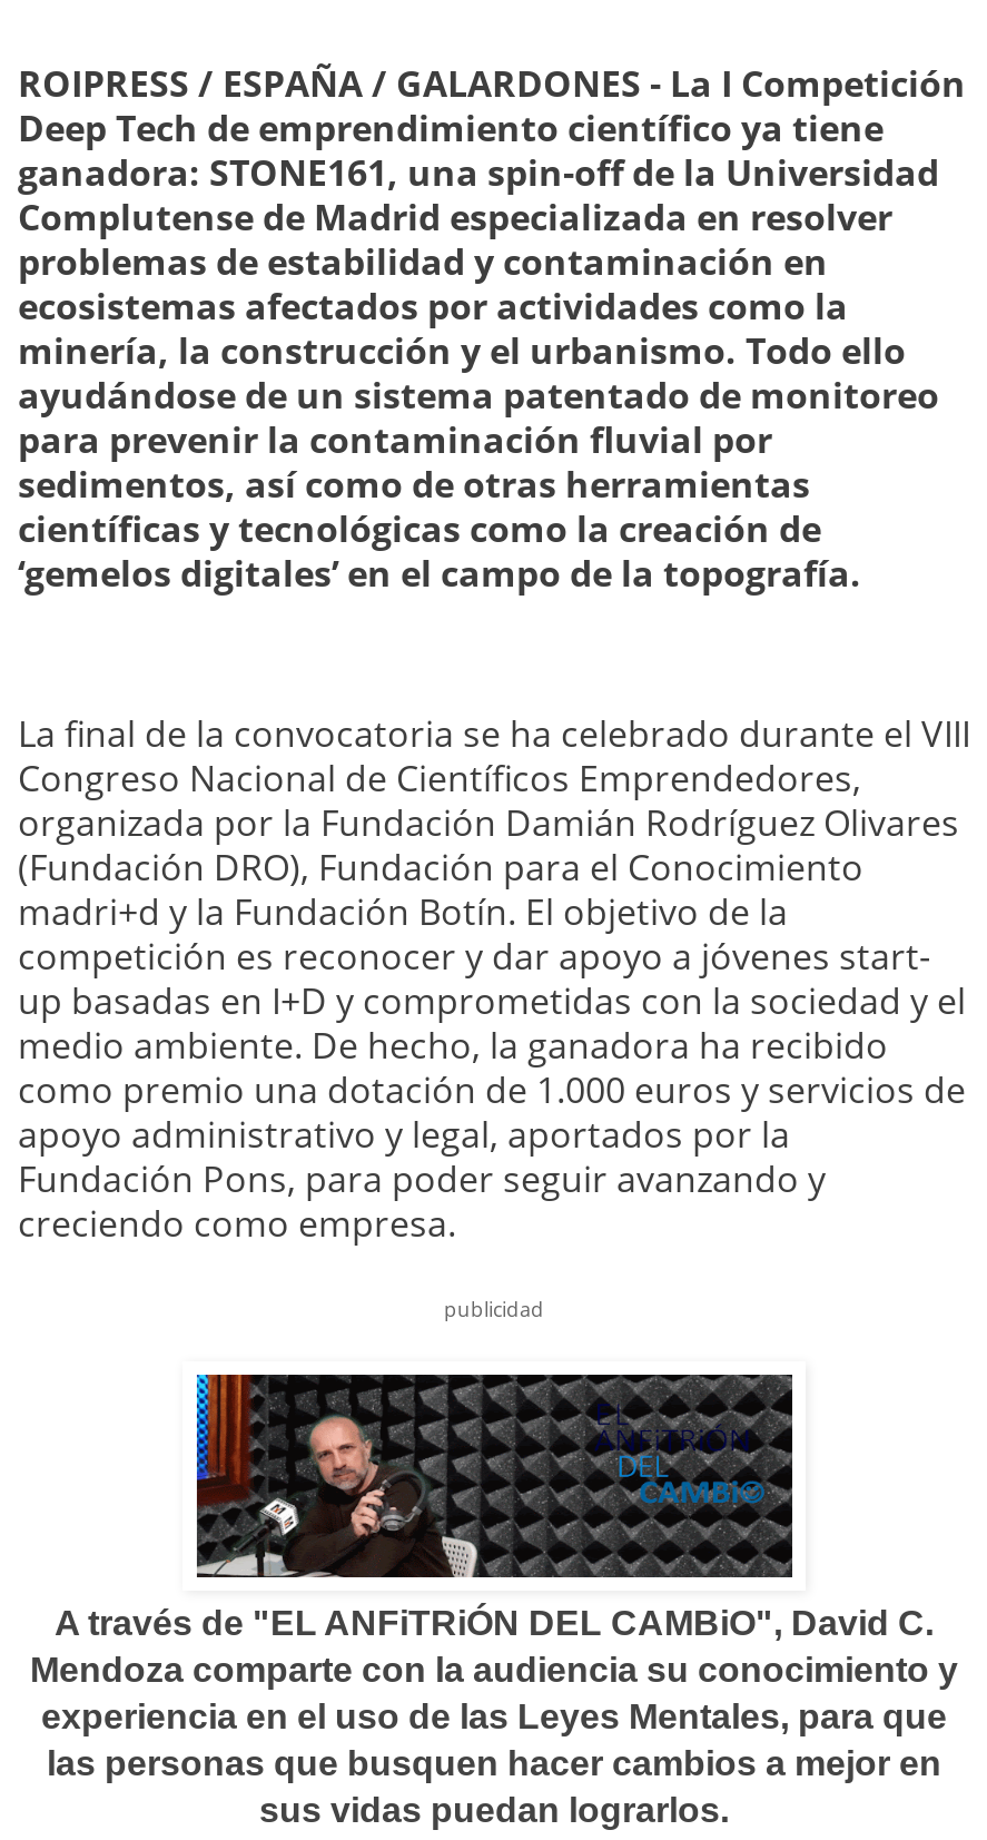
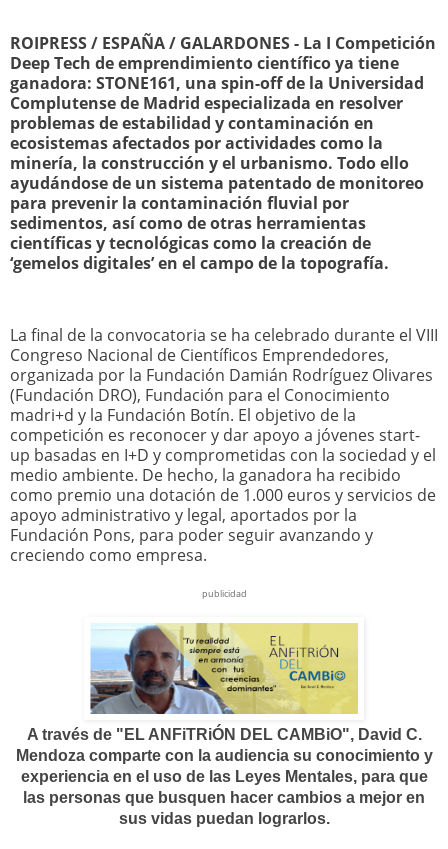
- [image]
+ [image]
